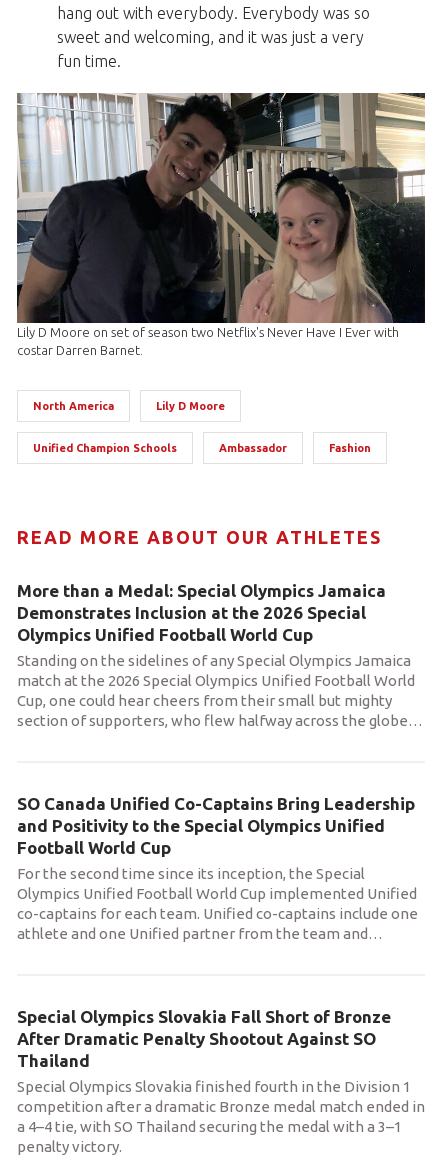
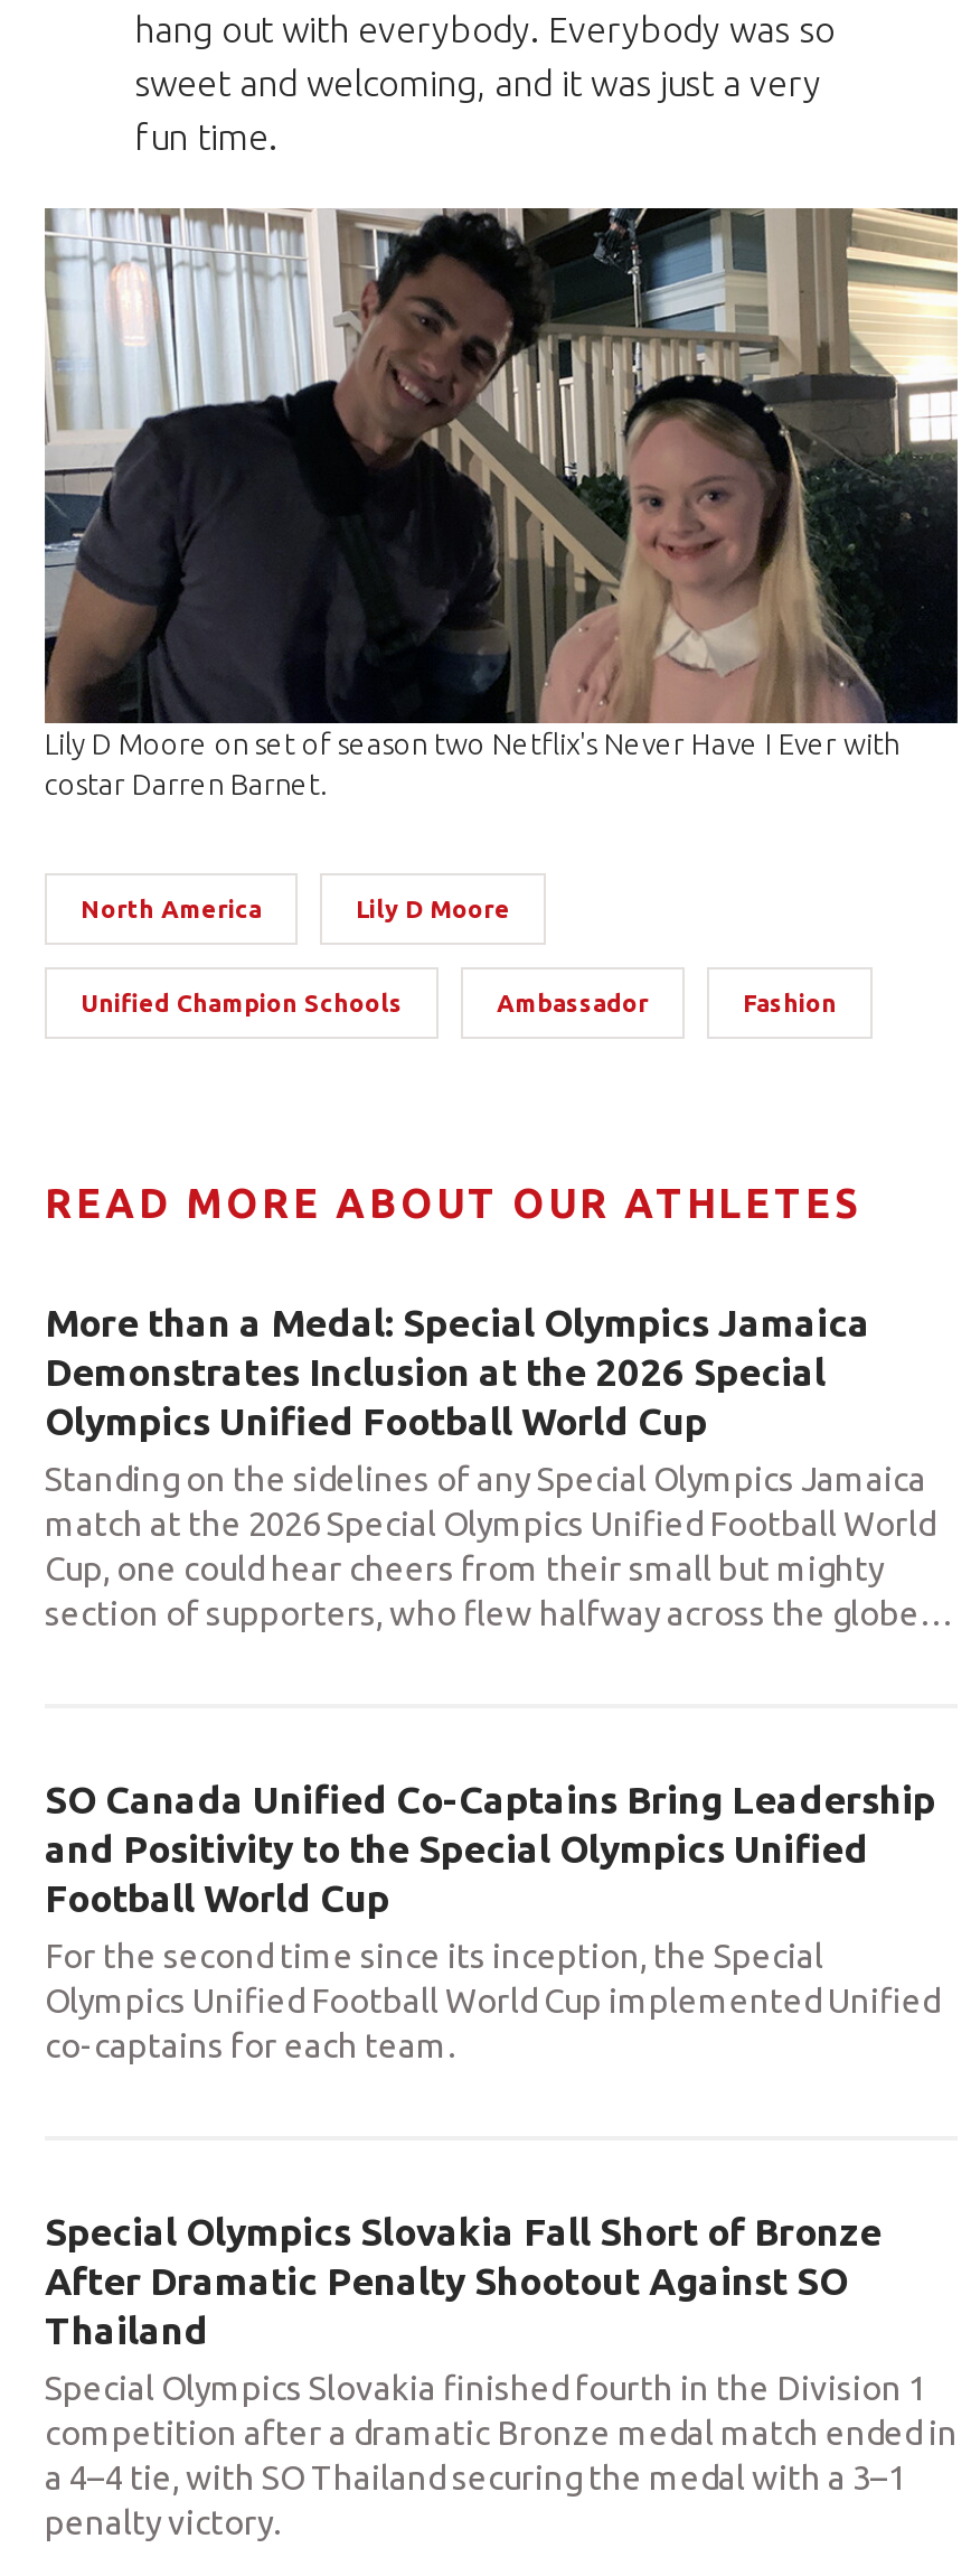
- co-captains for each team. Unified co-captains include one
- athlete and one Unified partner from the team and …
+ co-captains for each team.
